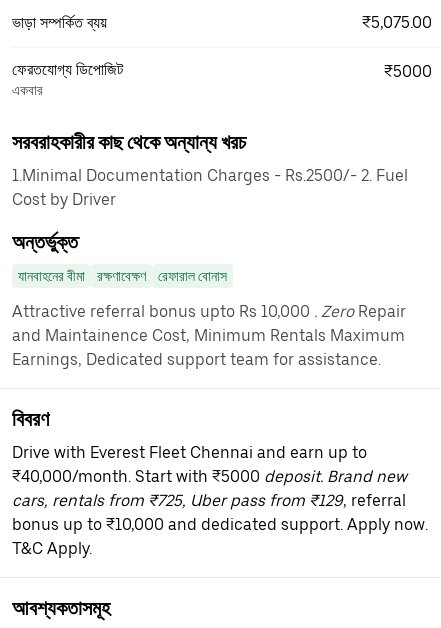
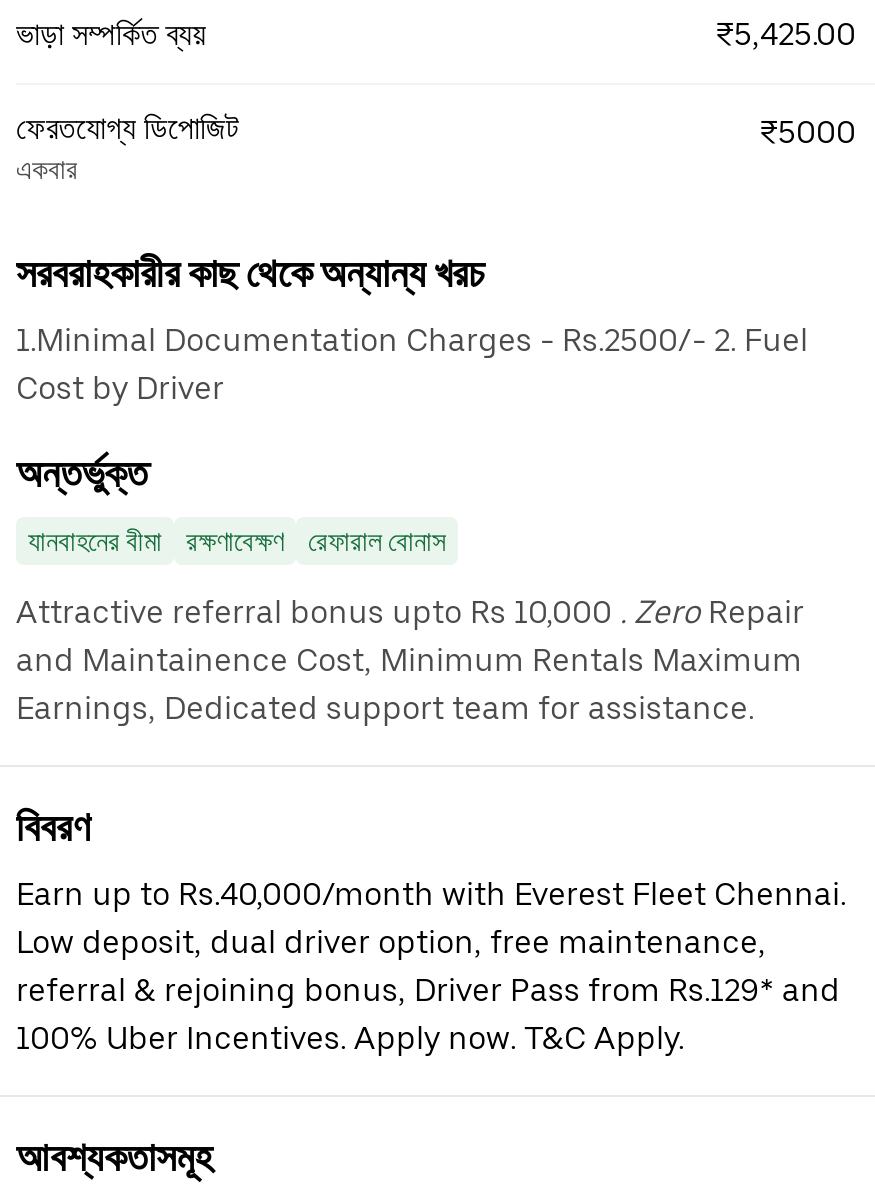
- ₹5,075.00
+ ₹5,425.00

- Drive with Everest Fleet Chennai and earn up to
- ₹40,000/month. Start with ₹5000 deposit. Brand new
- cars, rentals from ₹725, Uber pass from ₹129, referral
- bonus up to ₹10,000 and dedicated support. Apply now.
- T&C Apply.
+ Earn up to Rs.40,000/month with Everest Fleet Chennai.
+ Low deposit, dual driver option, free maintenance,
+ referral & rejoining bonus, Driver Pass from Rs.129* and
+ 100% Uber Incentives. Apply now. T&C Apply.
